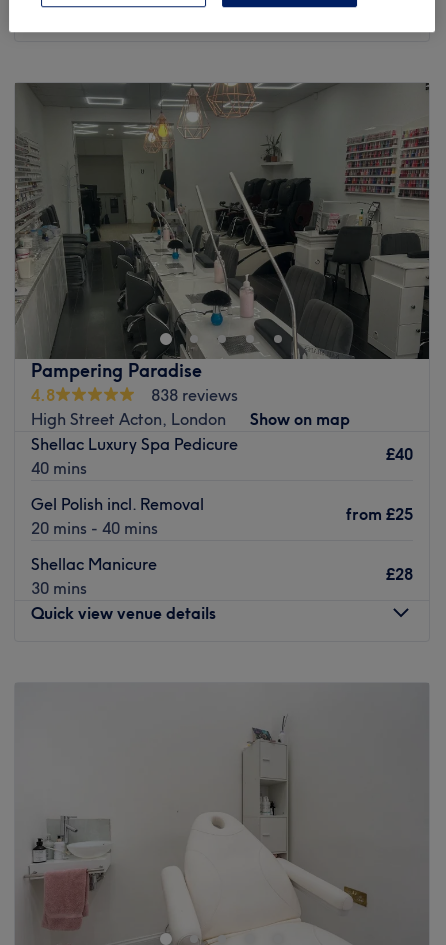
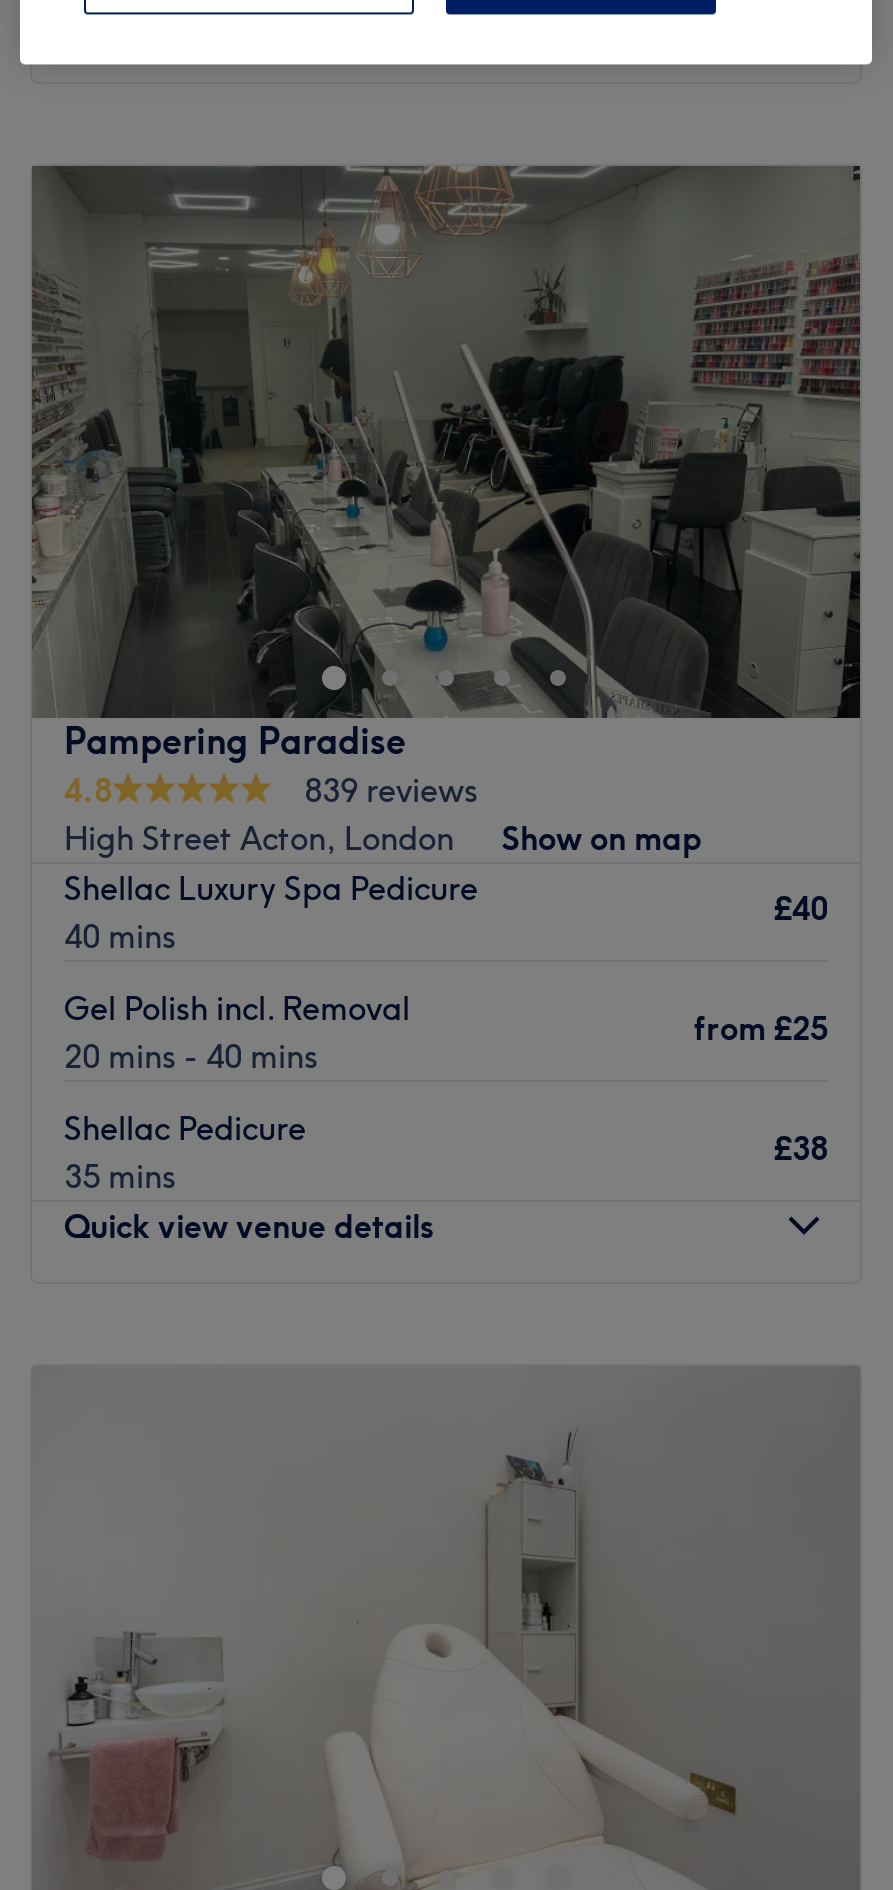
- 838 reviews
+ 839 reviews

- Shellac Manicure
+ Shellac Pedicure

- £28
+ £38

- 30 mins
+ 35 mins
